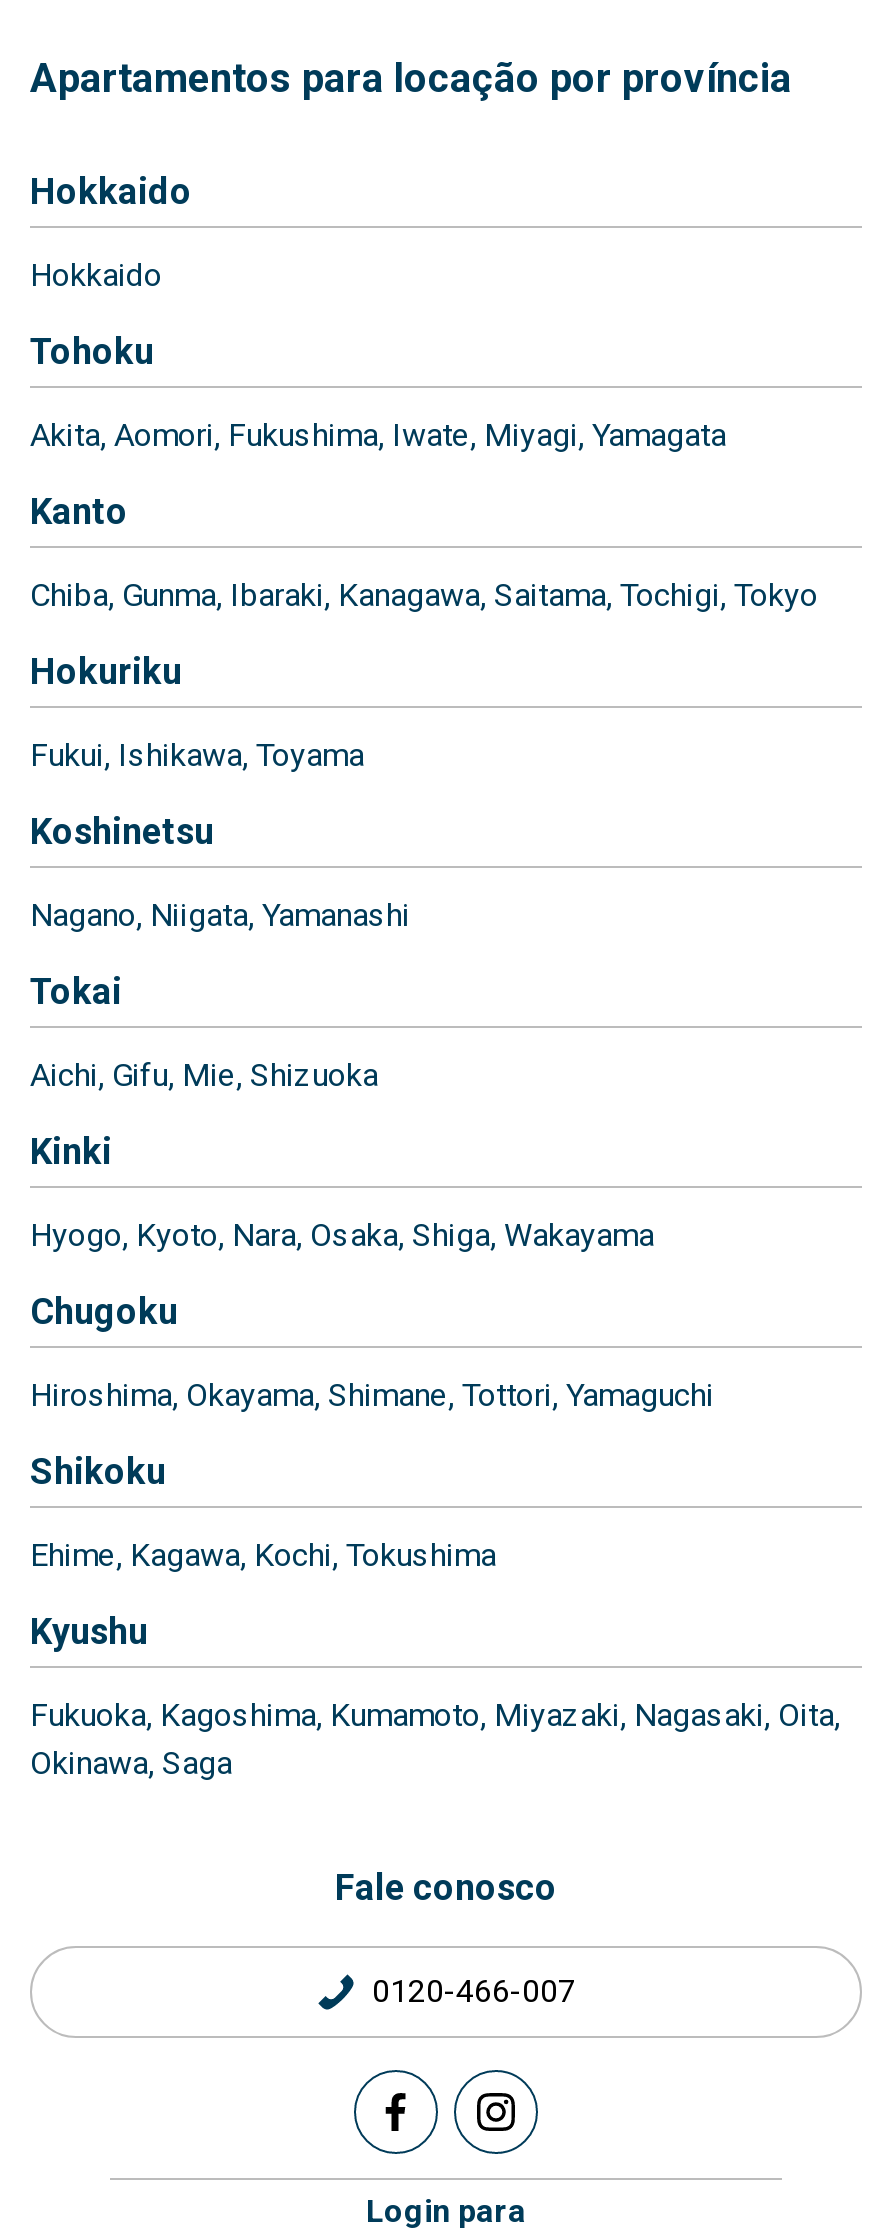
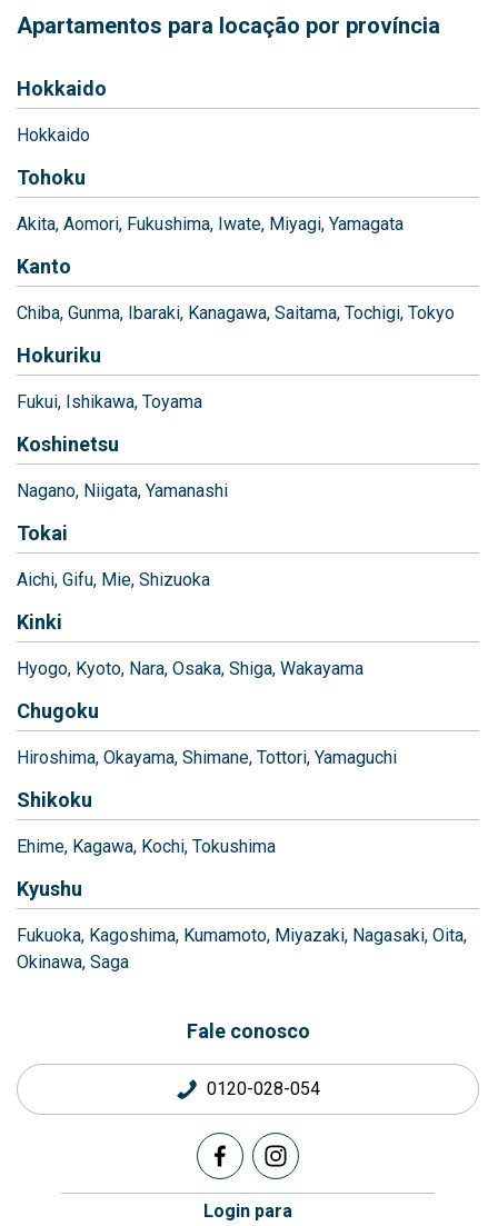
- 0120-466-007
+ 0120-028-054
